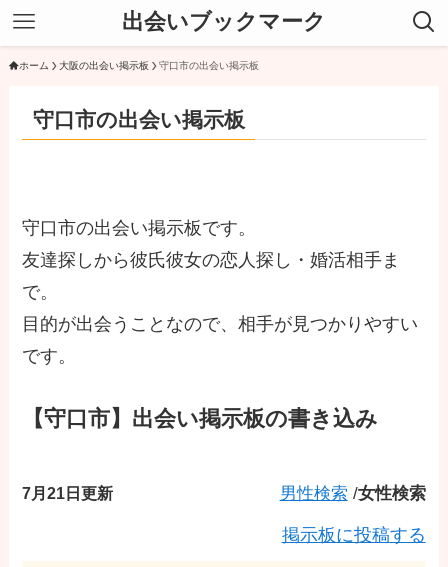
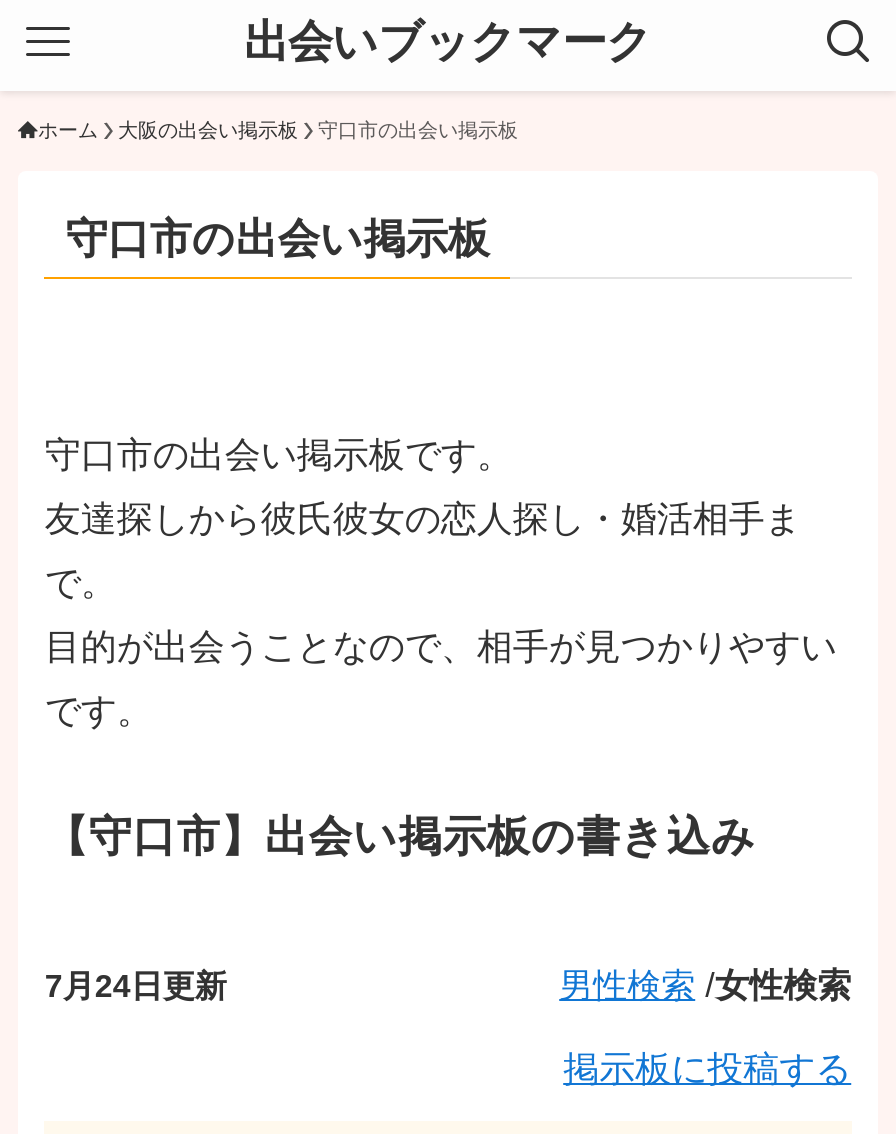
- 7月21日更新
+ 7月24日更新
